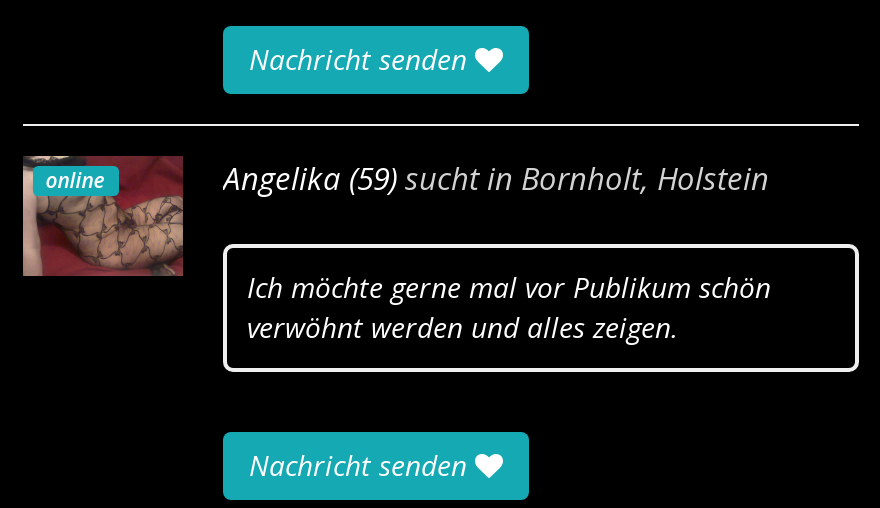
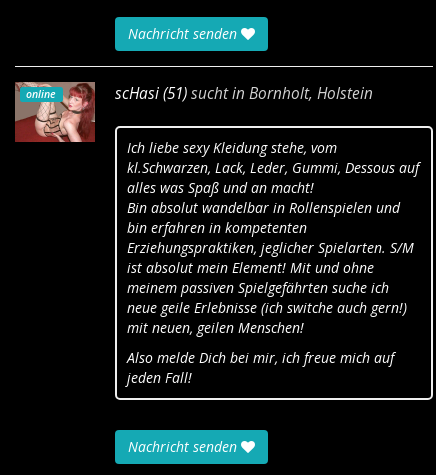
- [image]
- Angelika (59) sucht in Bornholt, Holstein
- Ich möchte gerne mal vor Publikum schön
- verwöhnt werden und alles zeigen.
+ [image]
+ scHasi (51) sucht in Bornholt, Holstein
+ Ich liebe sexy Kleidung stehe, vom
+ kl.Schwarzen, Lack, Leder, Gummi, Dessous auf
+ alles was Spaß und an macht!
+ Bin absolut wandelbar in Rollenspielen und
+ bin erfahren in kompetenten
+ Erziehungspraktiken, jeglicher Spielarten. S/M
+ ist absolut mein Element! Mit und ohne
+ meinem passiven Spielgefährten suche ich
+ neue geile Erlebnisse (ich switche auch gern!)
+ mit neuen, geilen Menschen!
+ Also melde Dich bei mir, ich freue mich auf
+ jeden Fall!
